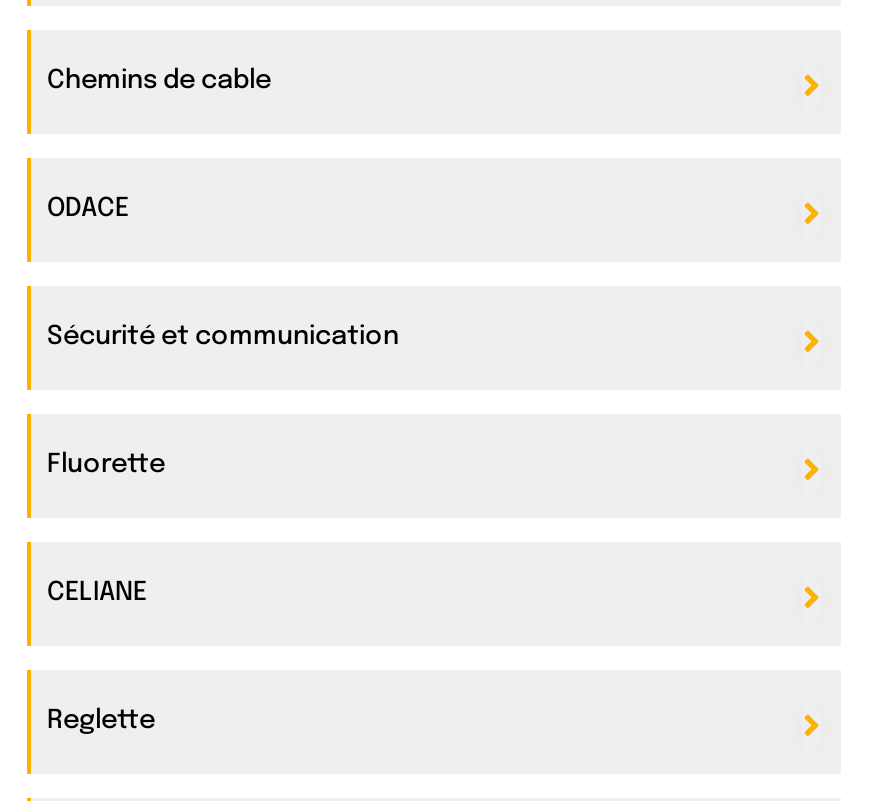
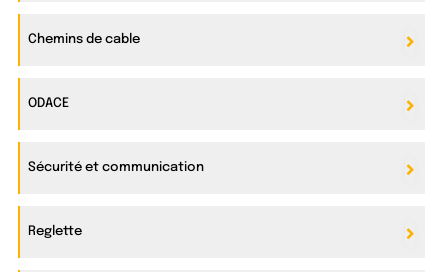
- Fluorette

- CELIANE
